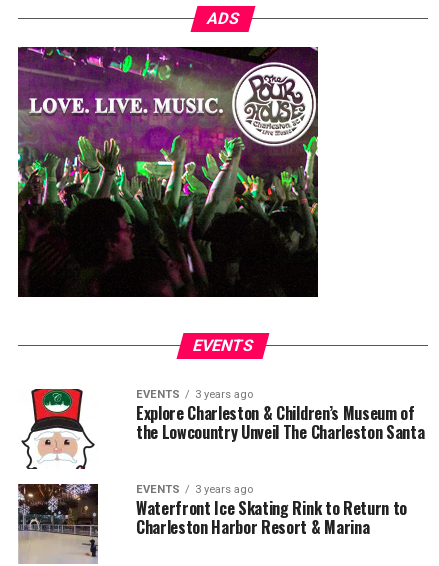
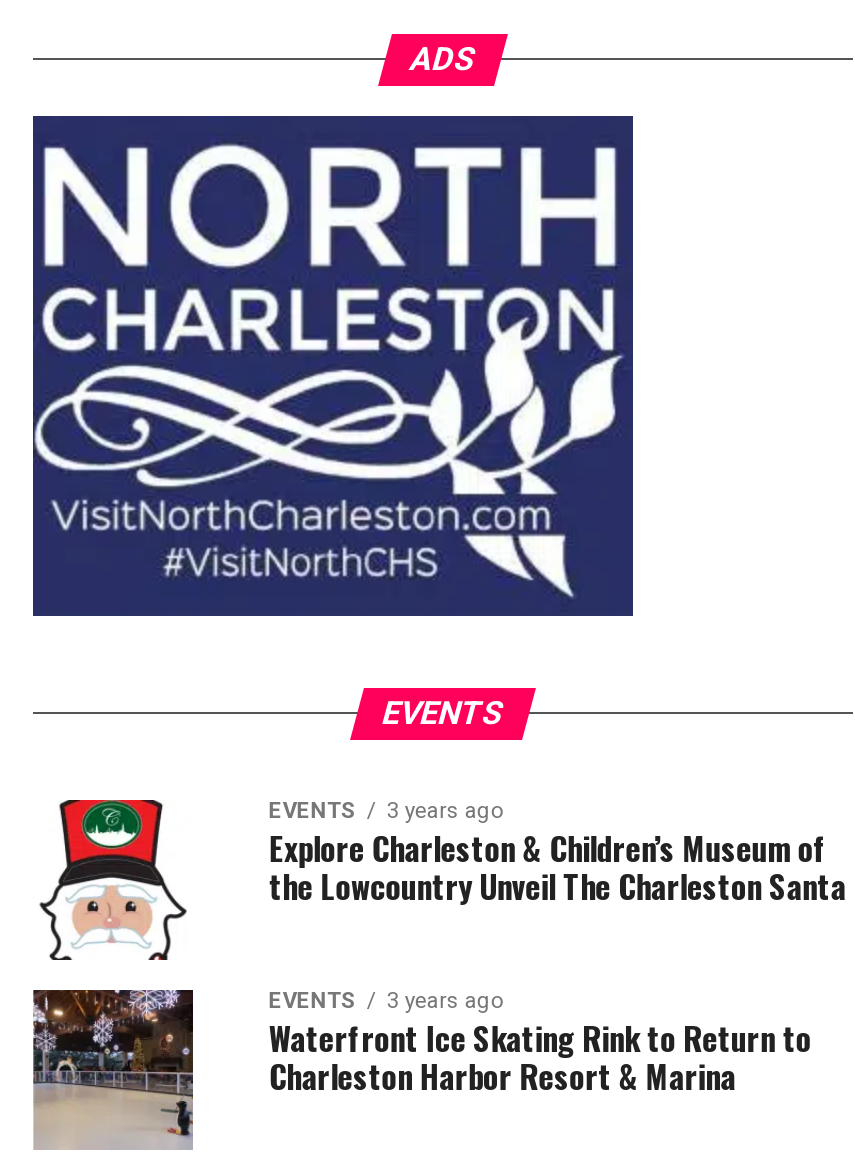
- [image]
+ [image]
